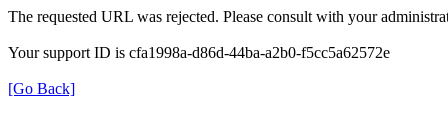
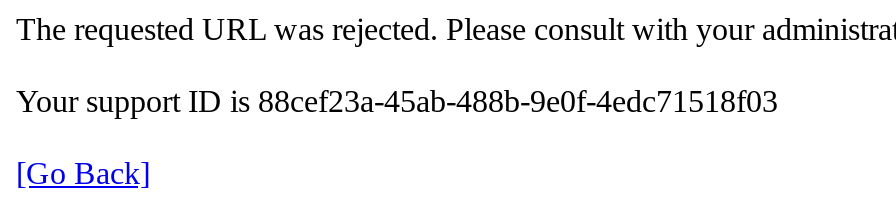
- Your support ID is cfa1998a-d86d-44ba-a2b0-f5cc5a62572e
+ Your support ID is 88cef23a-45ab-488b-9e0f-4edc71518f03
